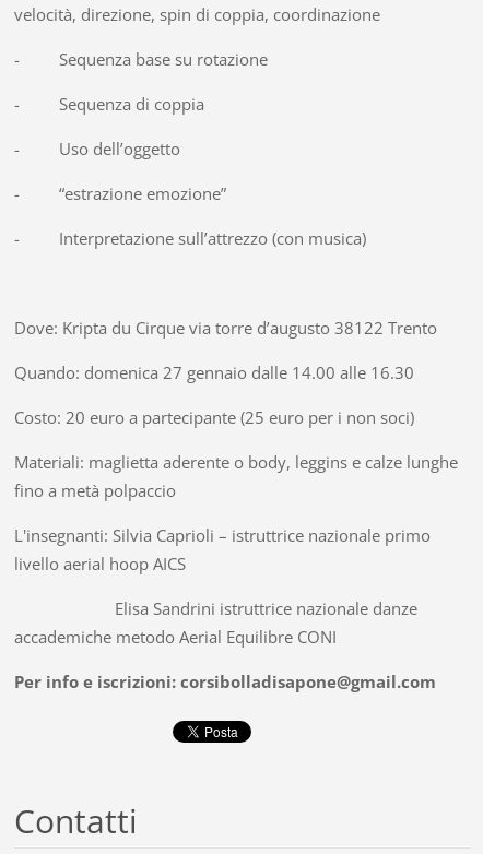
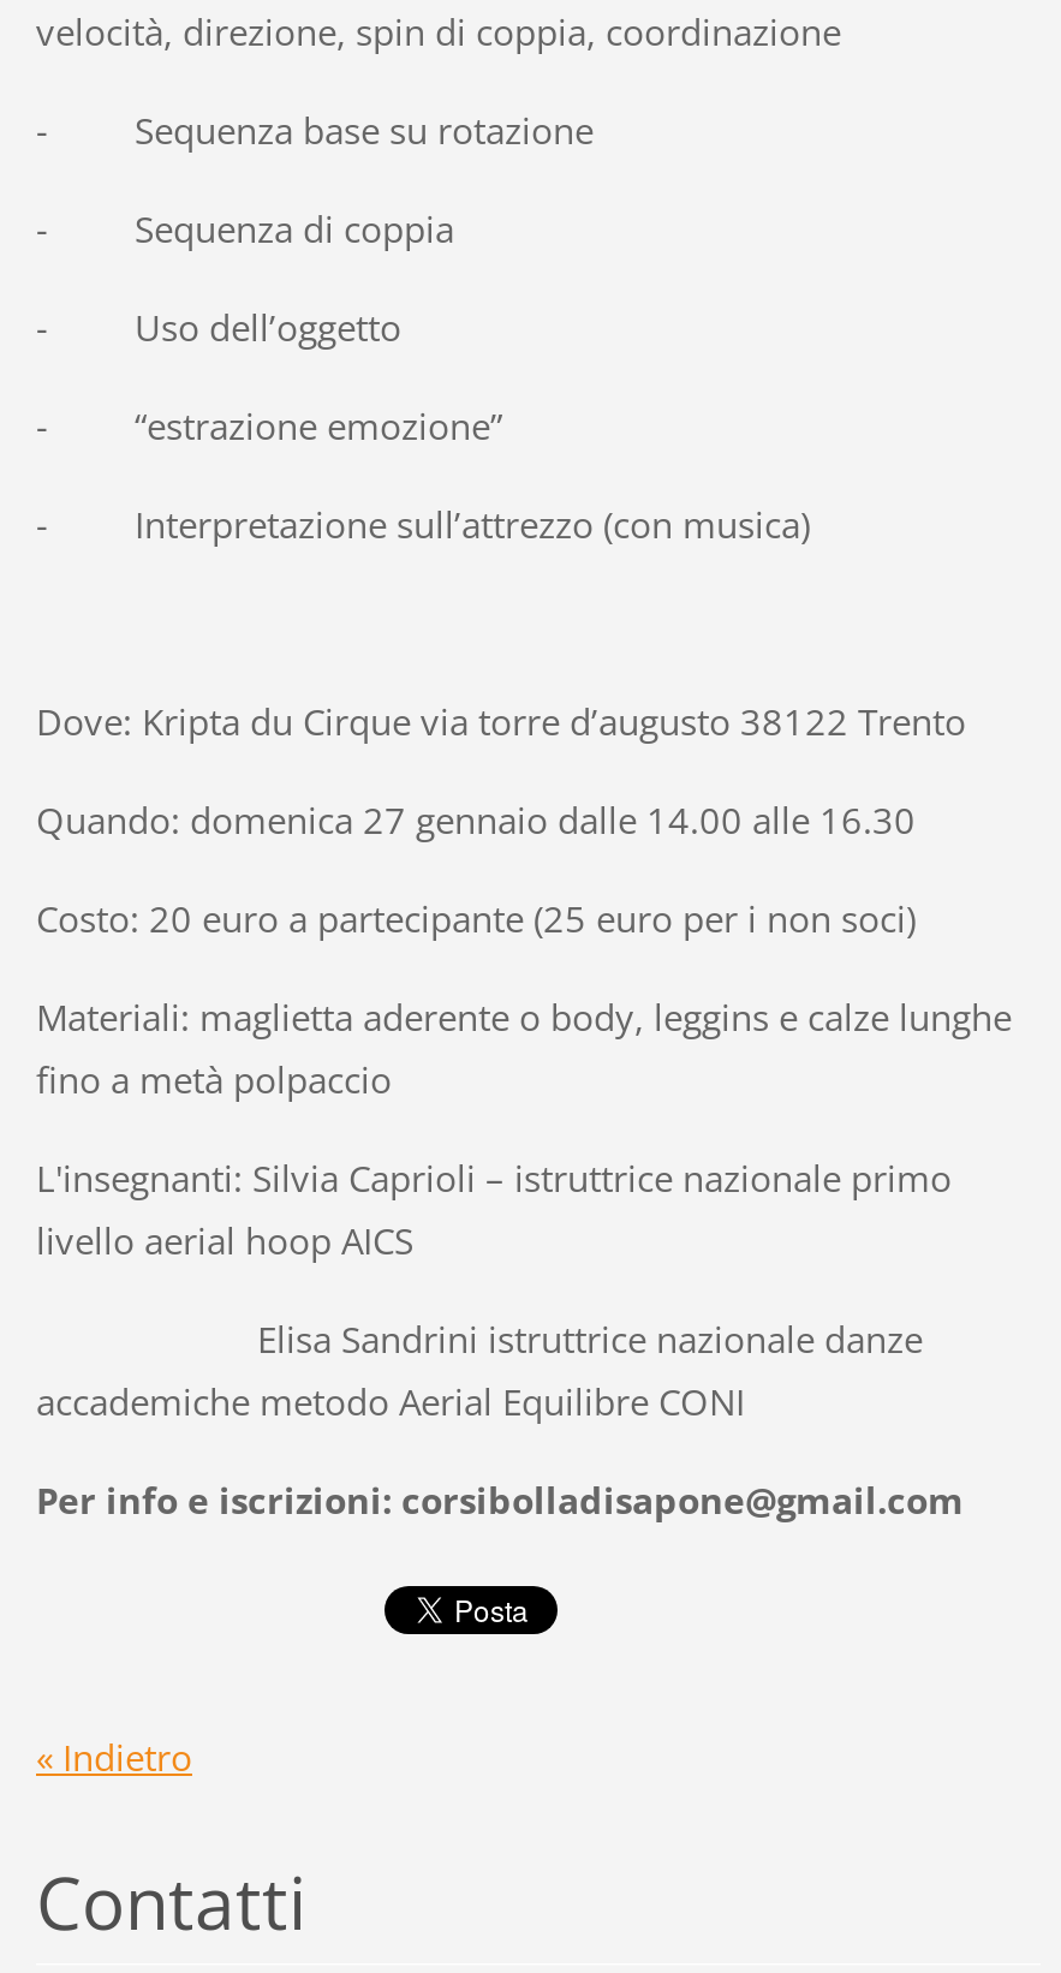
+ « Indietro
